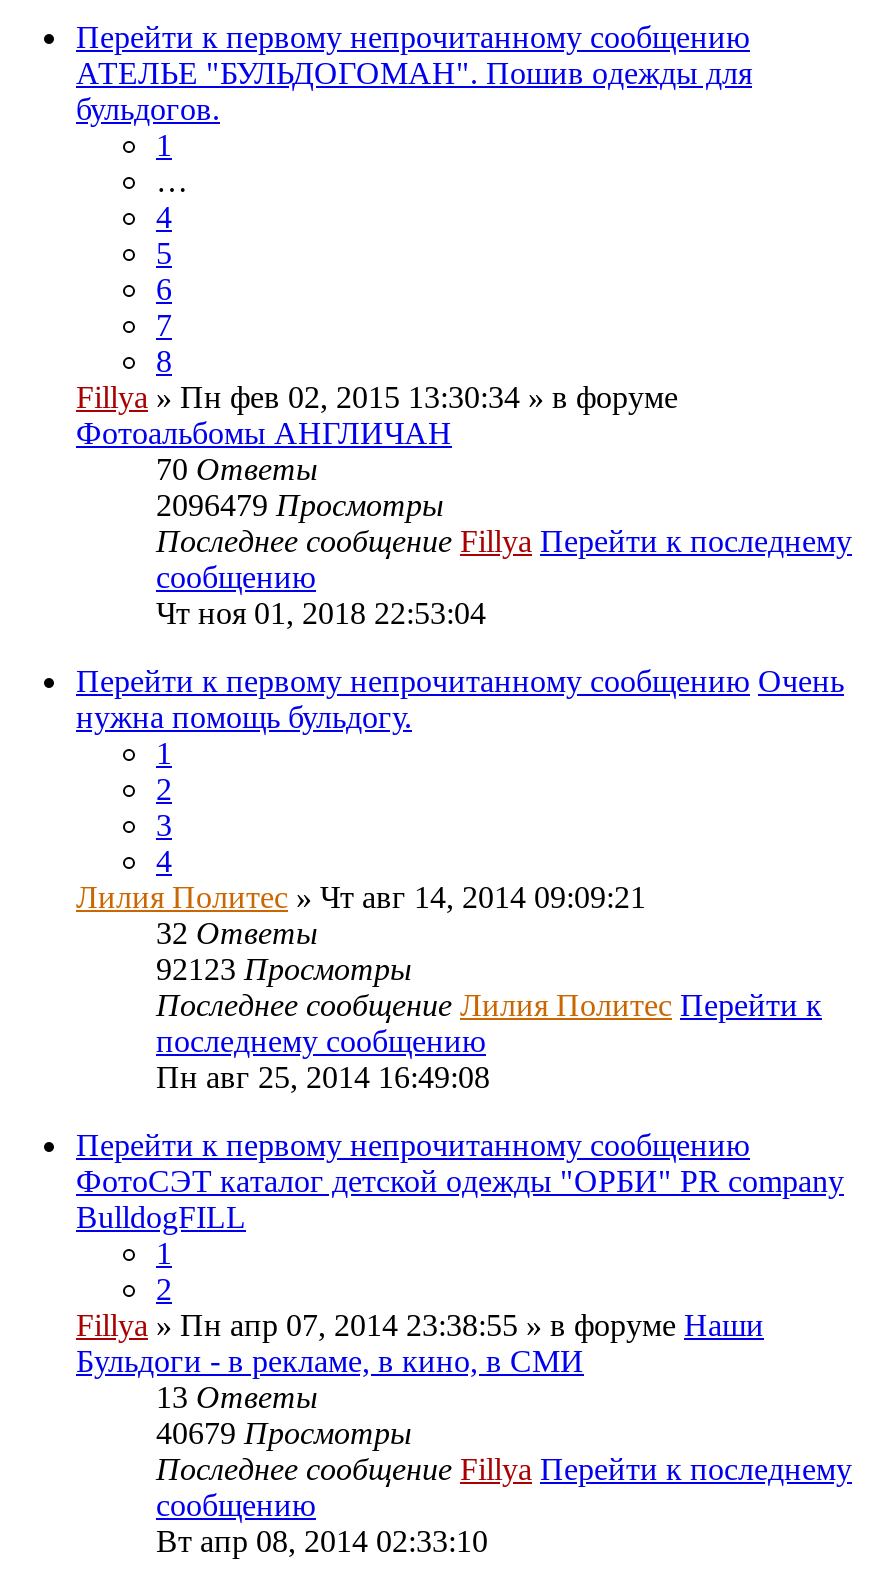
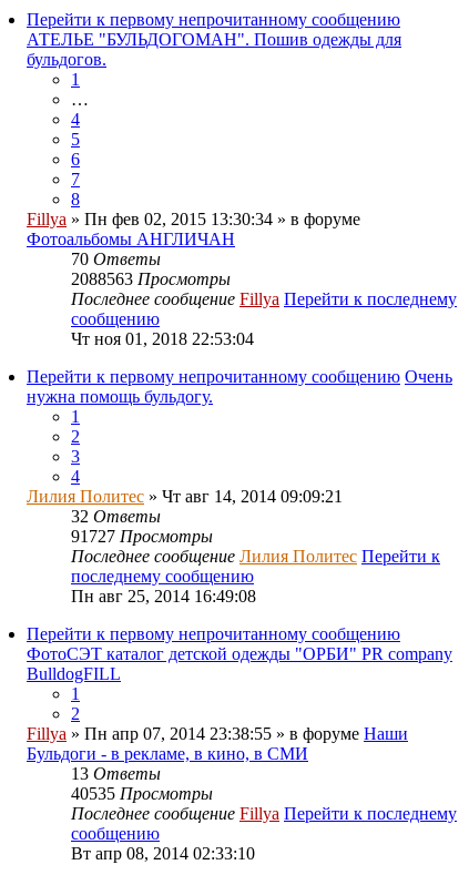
- 2096479 Просмотры
+ 2088563 Просмотры

- 92123 Просмотры
+ 91727 Просмотры

- 40679 Просмотры
+ 40535 Просмотры
